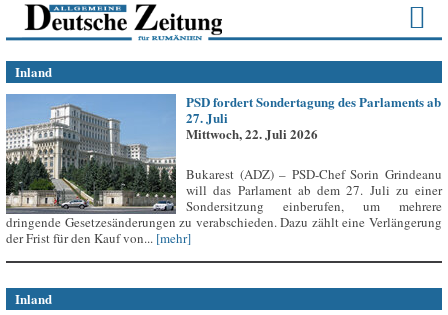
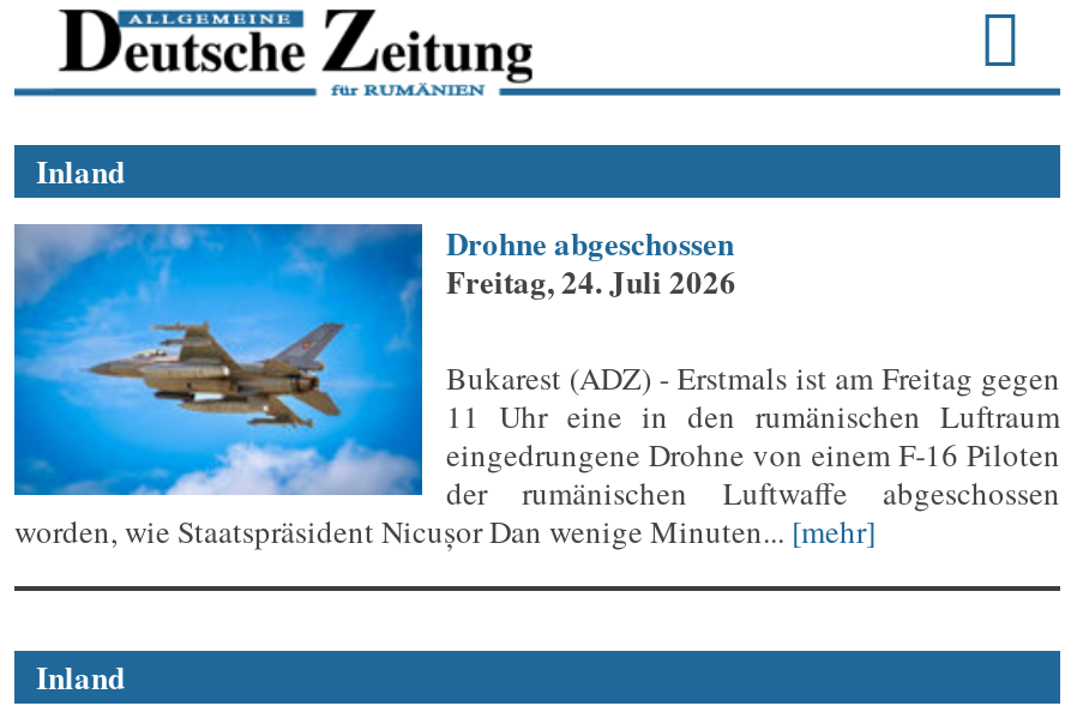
- [image]
- Bukarest (ADZ) – PSD-Chef Sorin Grindeanu
- will das Parlament ab dem 27. Juli zu einer
- Sondersitzung einberufen, um mehrere
- dringende Gesetzesänderungen zu verabschieden. Dazu zählt eine Verlängerung
- der Frist für den Kauf von... [mehr]
+ [image]
+ Bukarest (ADZ) - Erstmals ist am Freitag gegen
+ 11 Uhr eine in den rumänischen Luftraum
+ eingedrungene Drohne von einem F-16 Piloten
+ der rumänischen Luftwaffe abgeschossen
+ worden, wie Staatspräsident Nicușor Dan wenige Minuten... [mehr]

- PSD fordert Sondertagung des Parlaments ab
- 27. Juli
- Mittwoch, 22. Juli 2026
+ Drohne abgeschossen
+ Freitag, 24. Juli 2026
